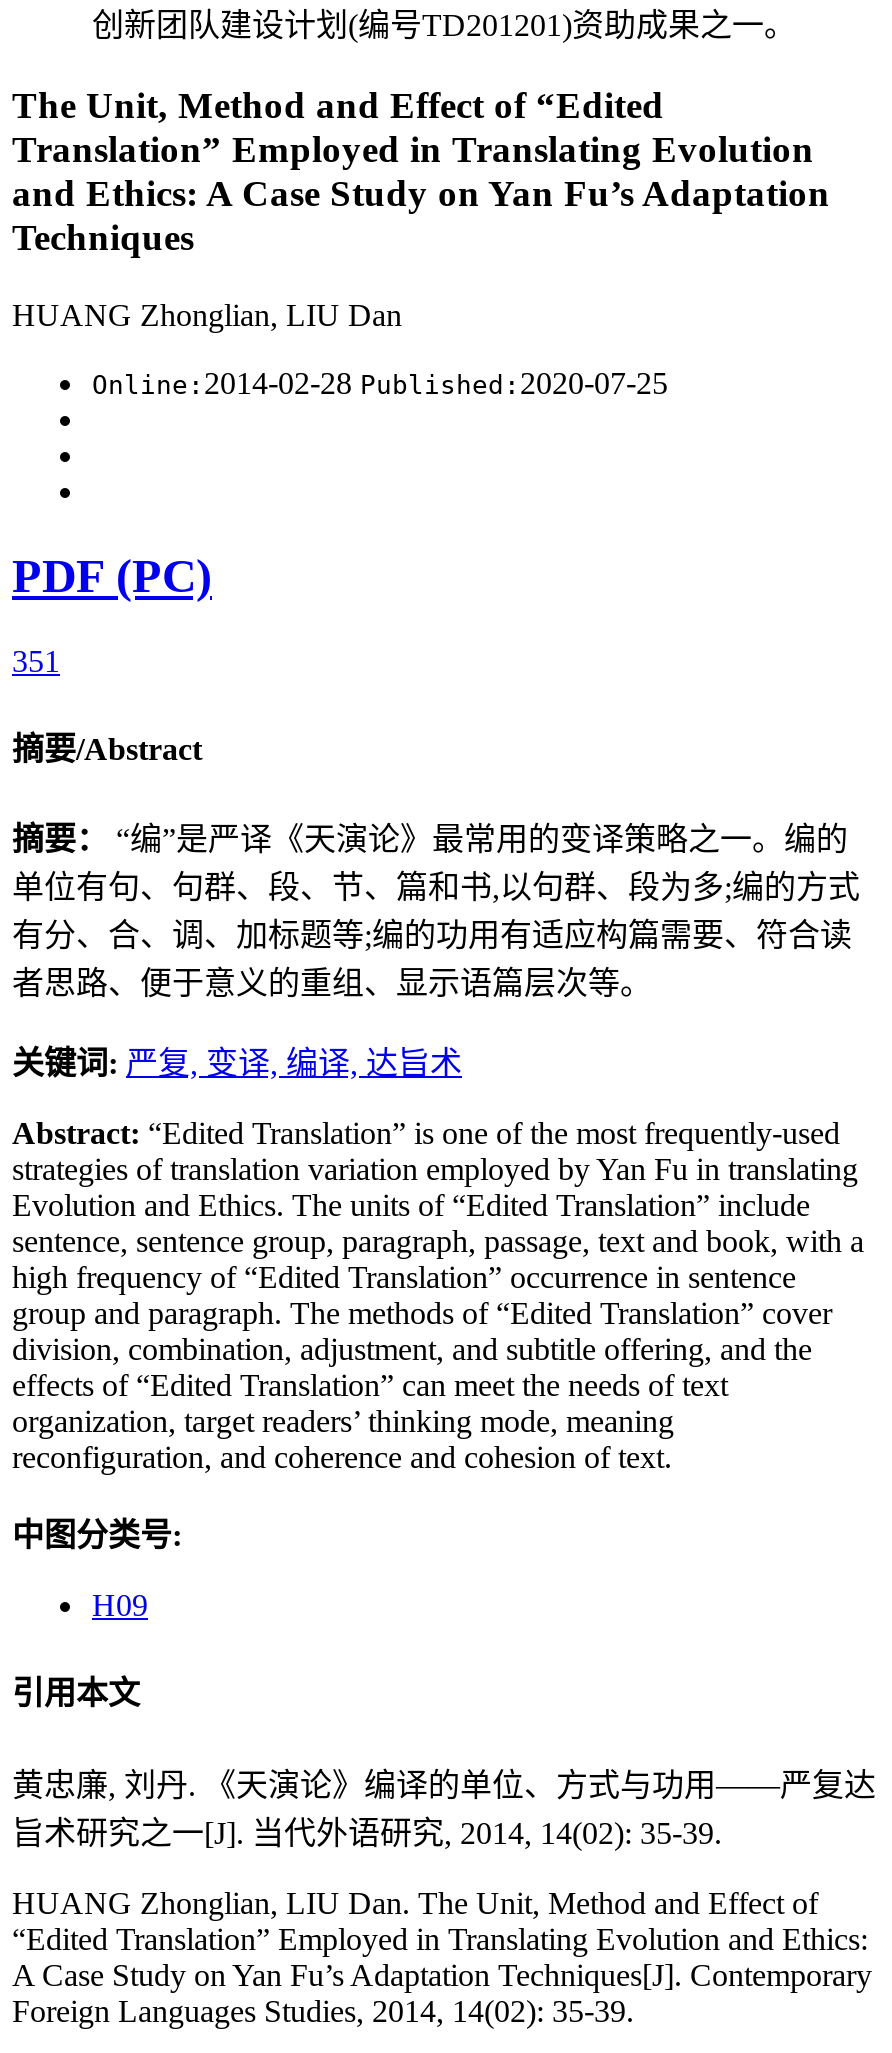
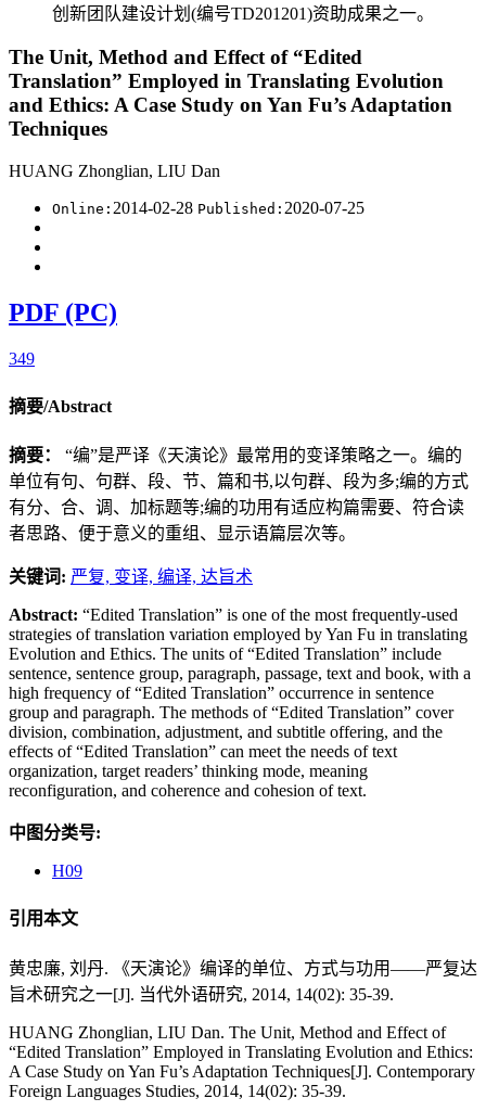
- 351
+ 349
